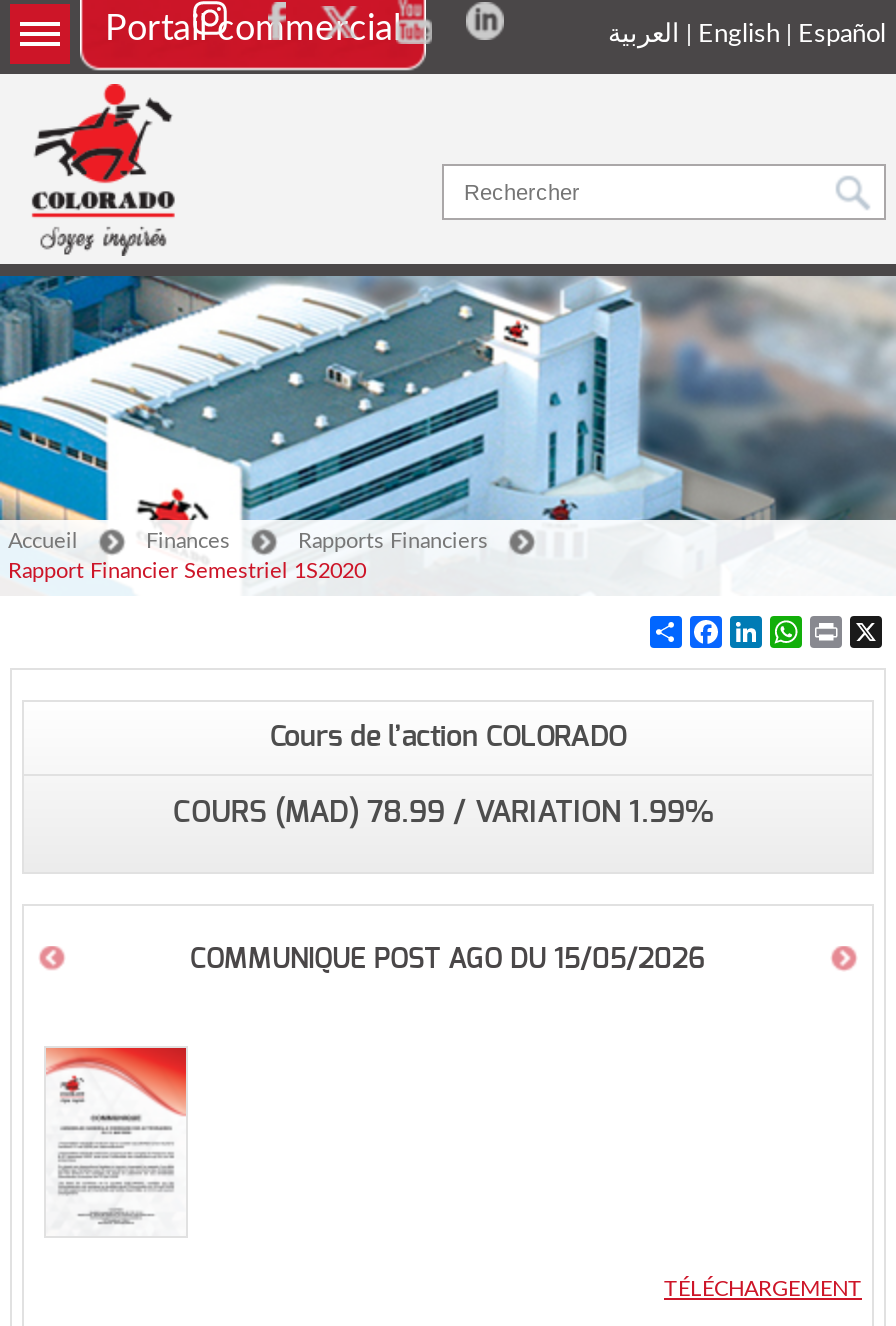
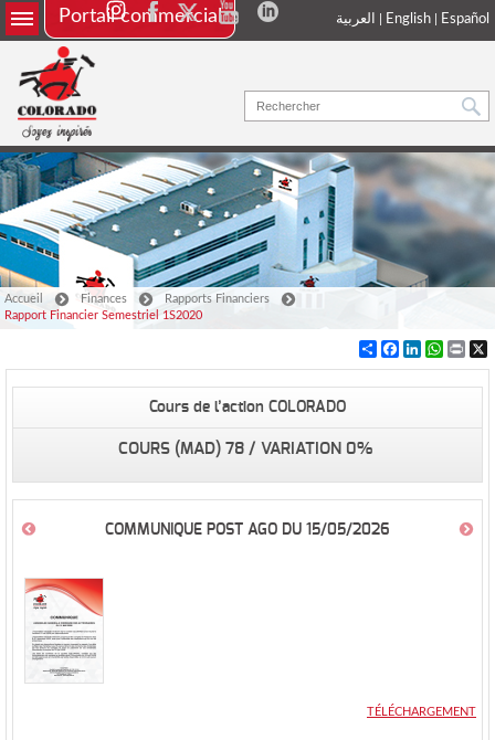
- COURS (MAD) 78.99 / VARIATION 1.99%
+ COURS (MAD) 78 / VARIATION 0%
